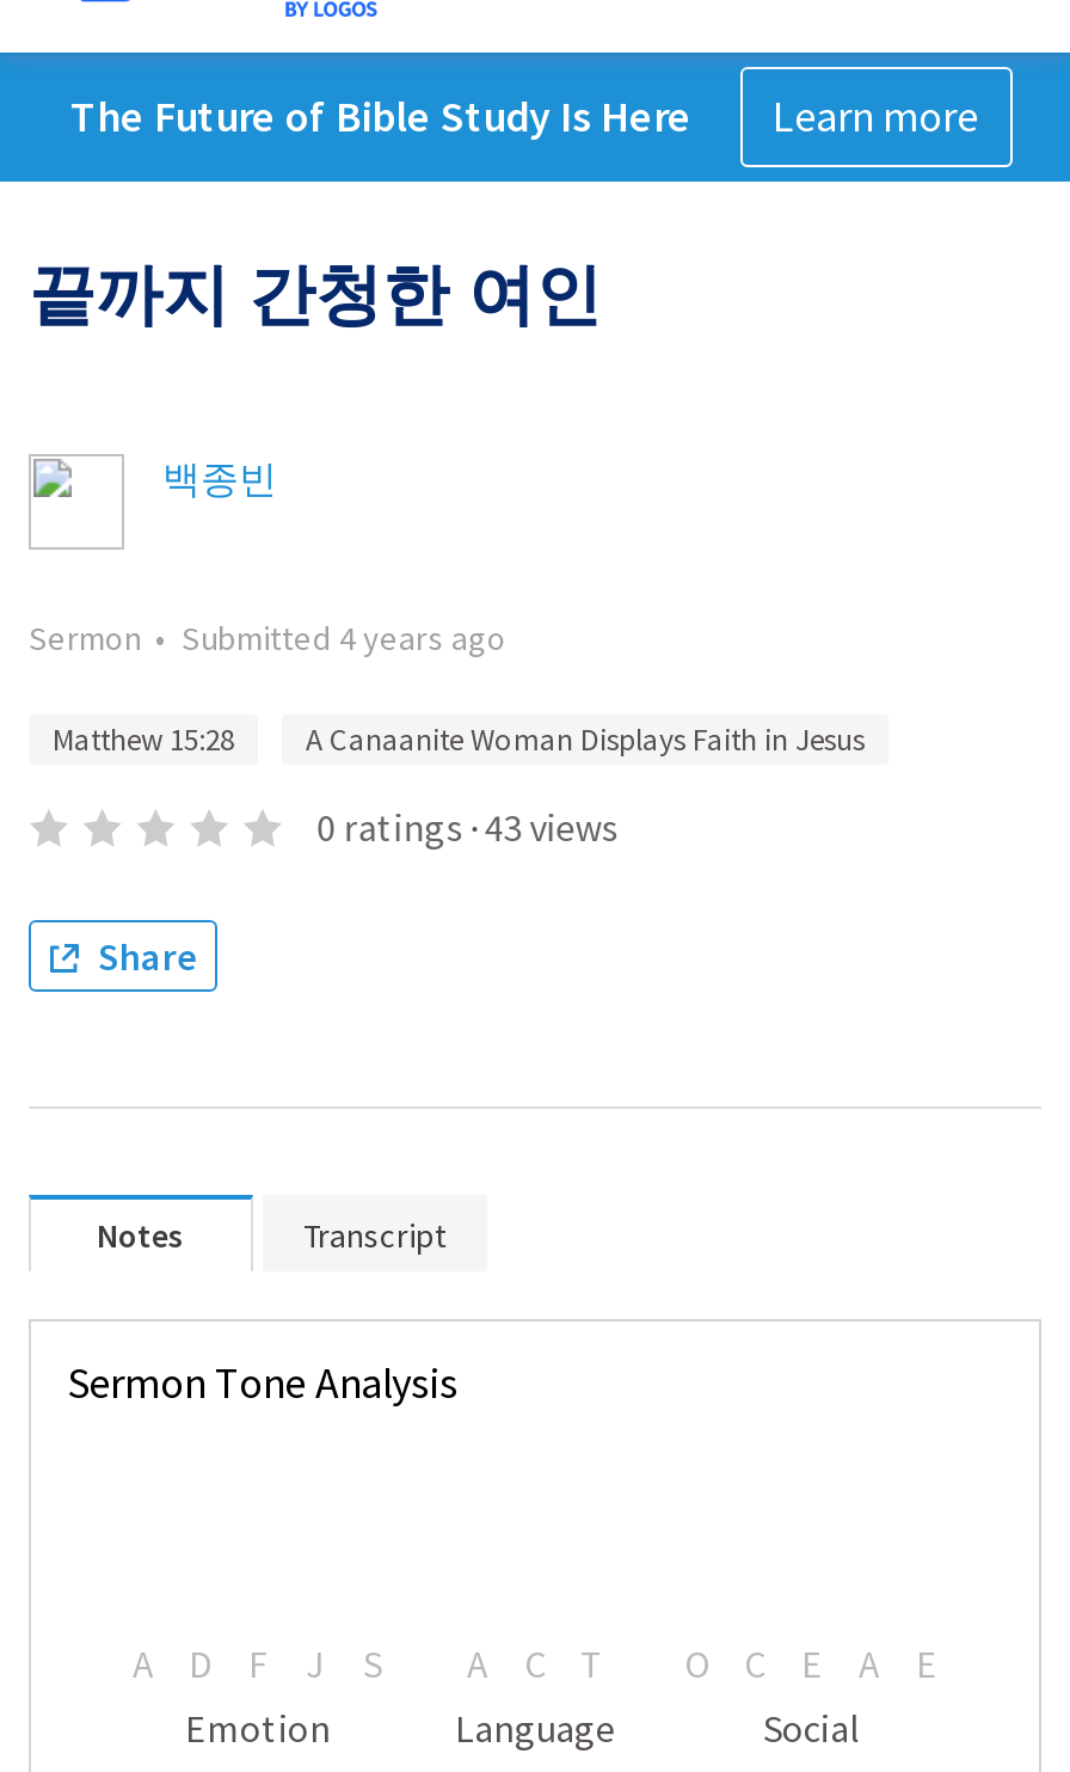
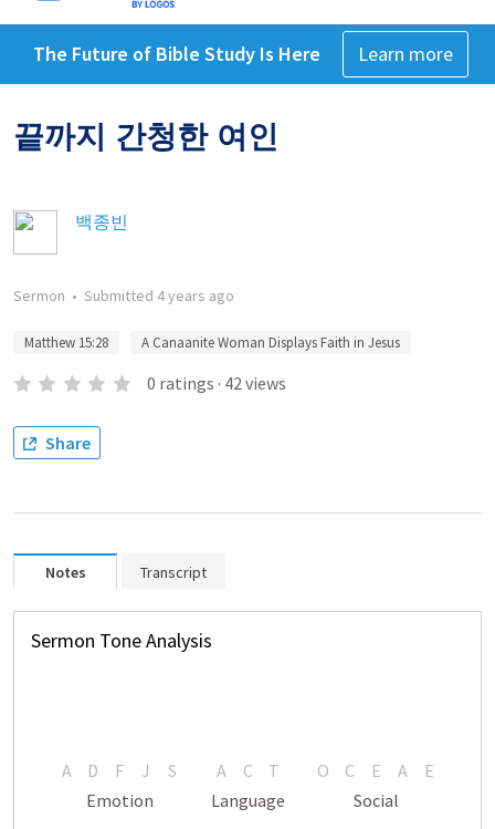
- 0 ratings · 43 views
+ 0 ratings · 42 views
